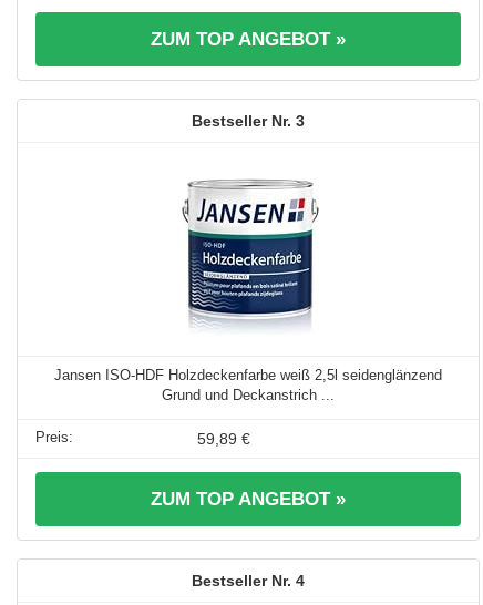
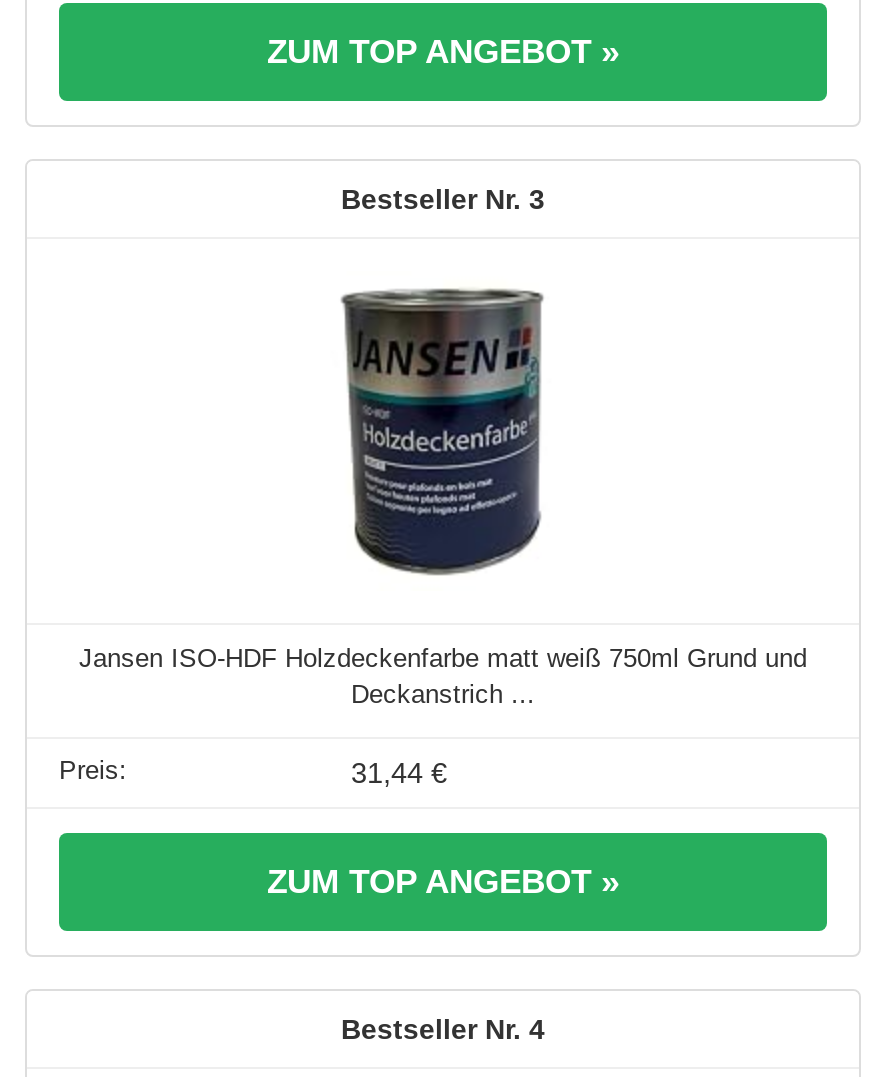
- [image]
- Jansen ISO-HDF Holzdeckenfarbe weiß 2,5l seidenglänzend
- Grund und Deckanstrich ...
+ [image]
+ Jansen ISO-HDF Holzdeckenfarbe matt weiß 750ml Grund und
+ Deckanstrich ...

- 59,89 €
+ 31,44 €
